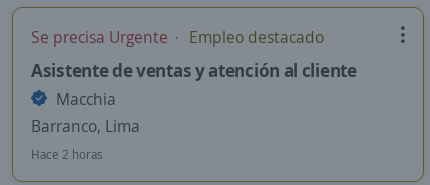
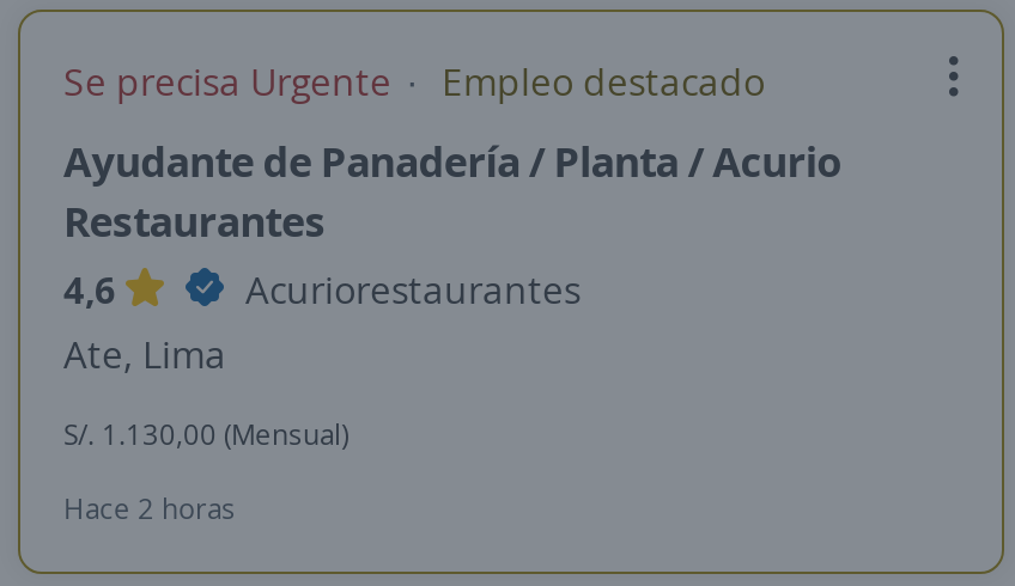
- Asistente de ventas y atención al cliente
- Macchia
- Barranco, Lima
+ Ayudante de Panadería / Planta / Acurio
+ Restaurantes
+ 4,6
+ Acuriorestaurantes
+ Ate, Lima
+ S/. 1.130,00 (Mensual)
